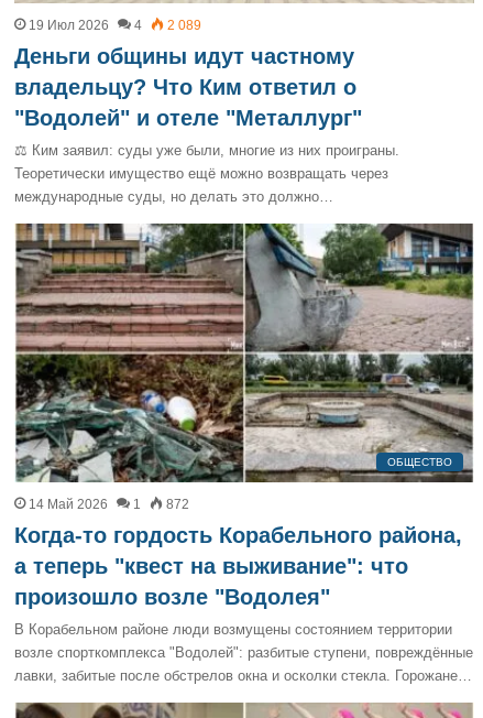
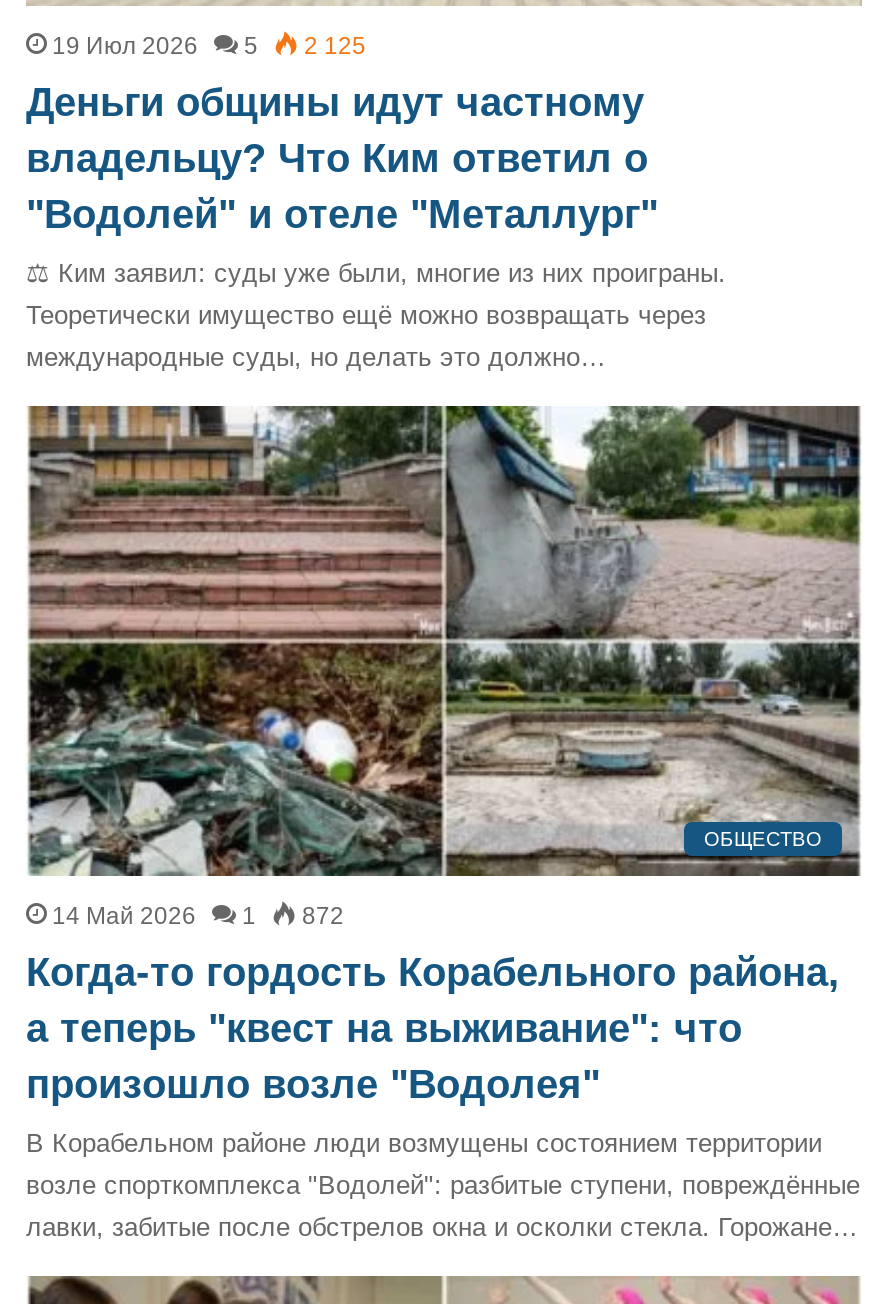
- 4
+ 5

- 2 089
+ 2 125
